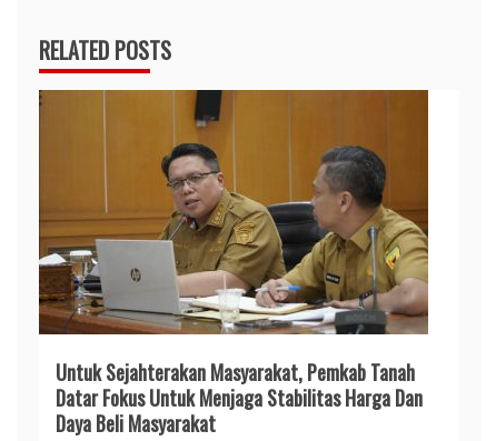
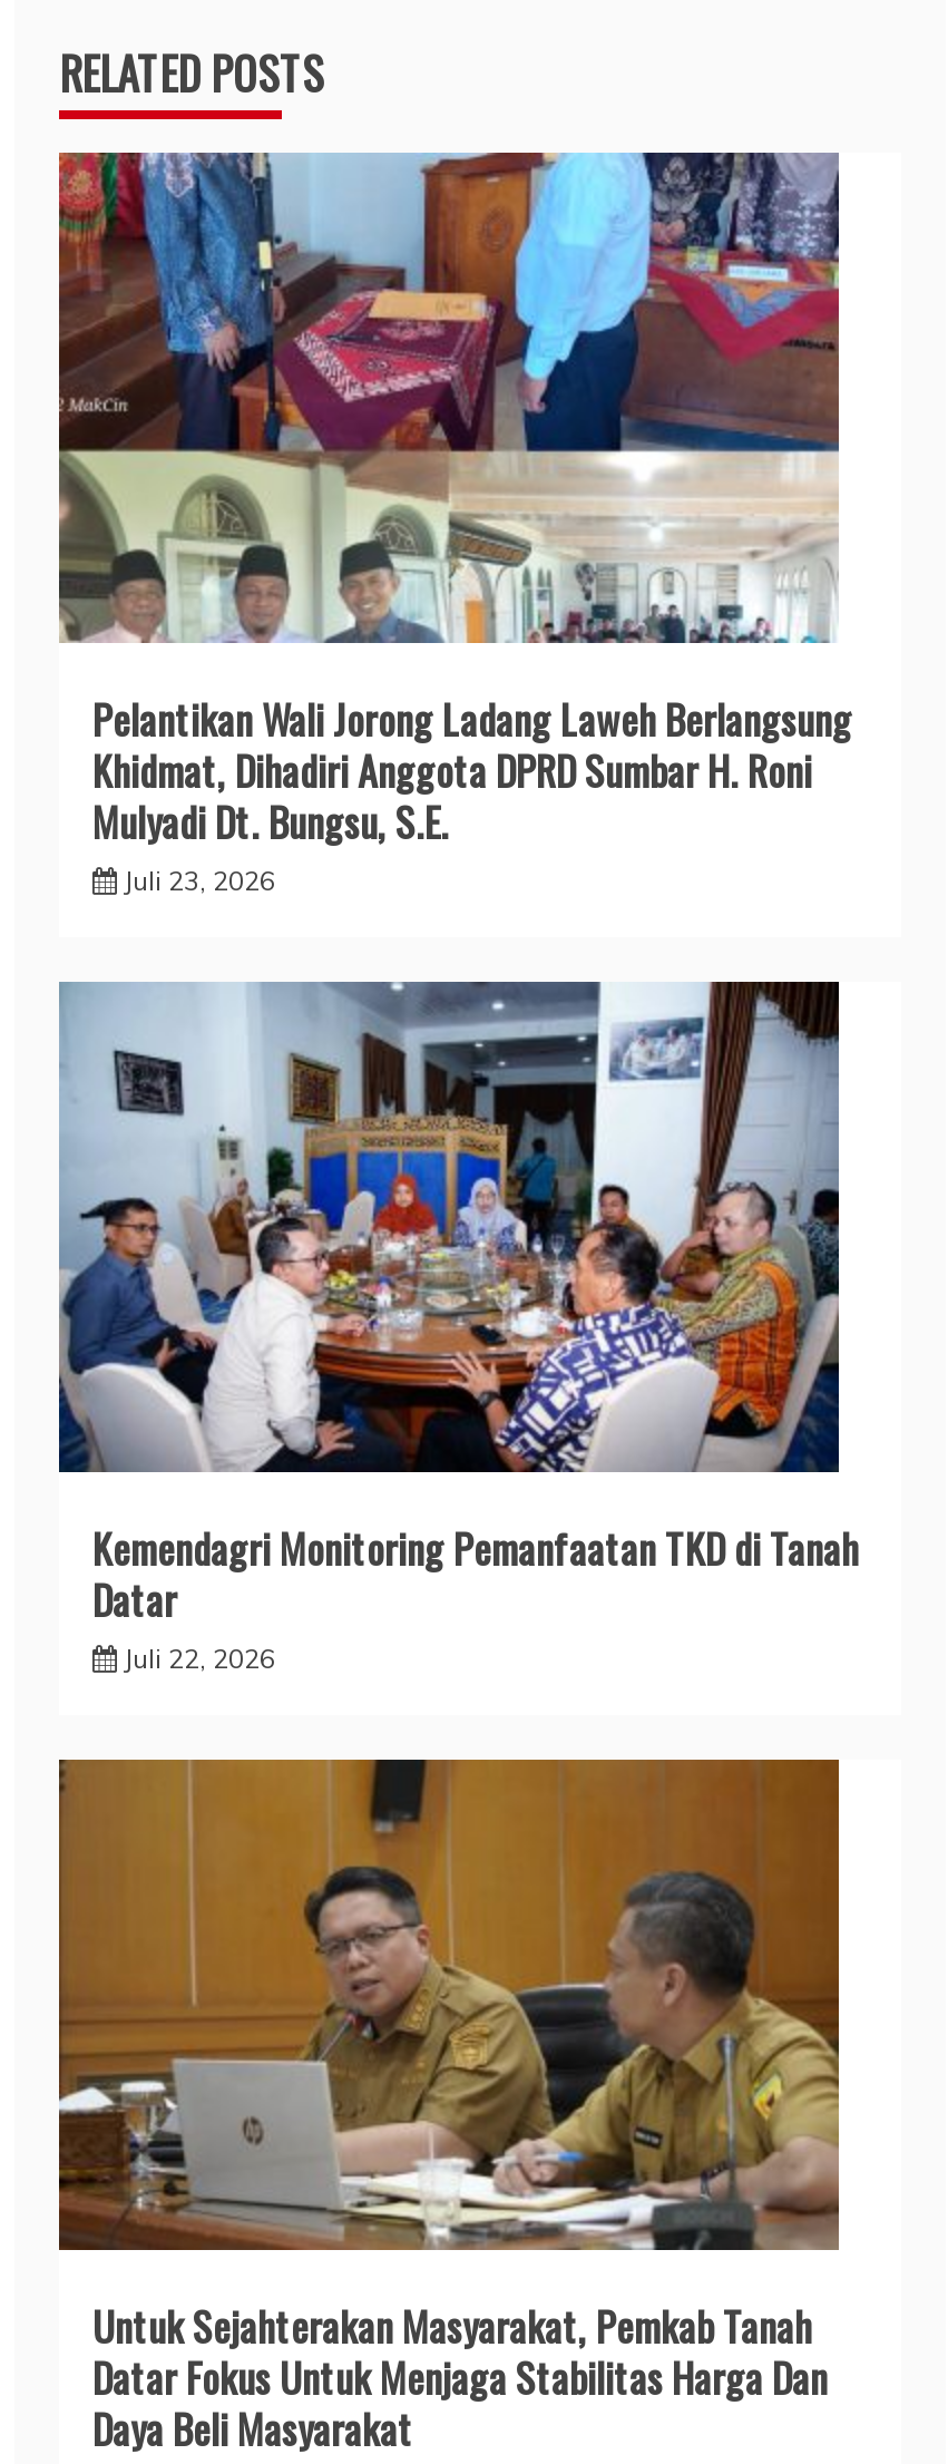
+ [image]
+ Pelantikan Wali Jorong Ladang Laweh Berlangsung
+ Khidmat, Dihadiri Anggota DPRD Sumbar H. Roni
+ Mulyadi Dt. Bungsu, S.E.
+ Juli 23, 2026

+ [image]
+ Kemendagri Monitoring Pemanfaatan TKD di Tanah
+ Datar
+ Juli 22, 2026
